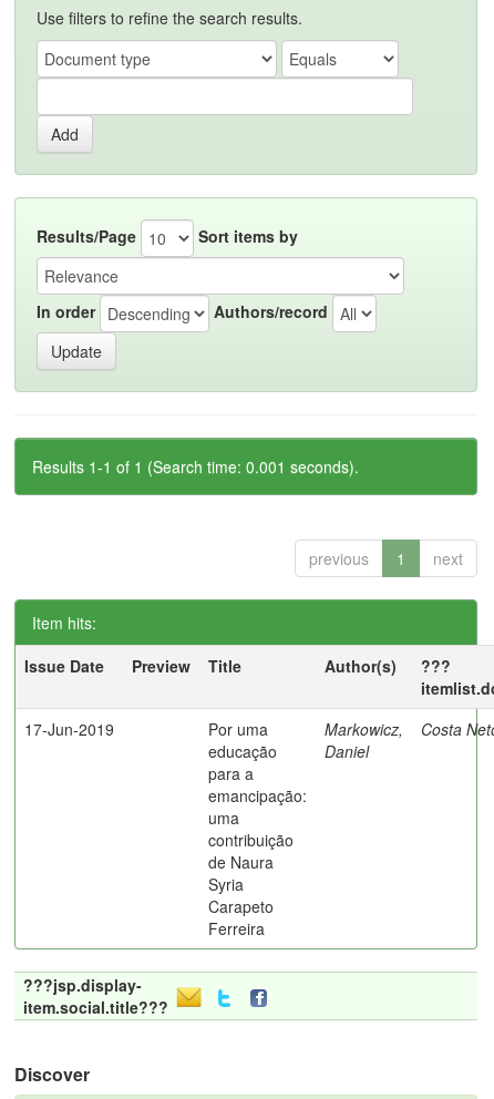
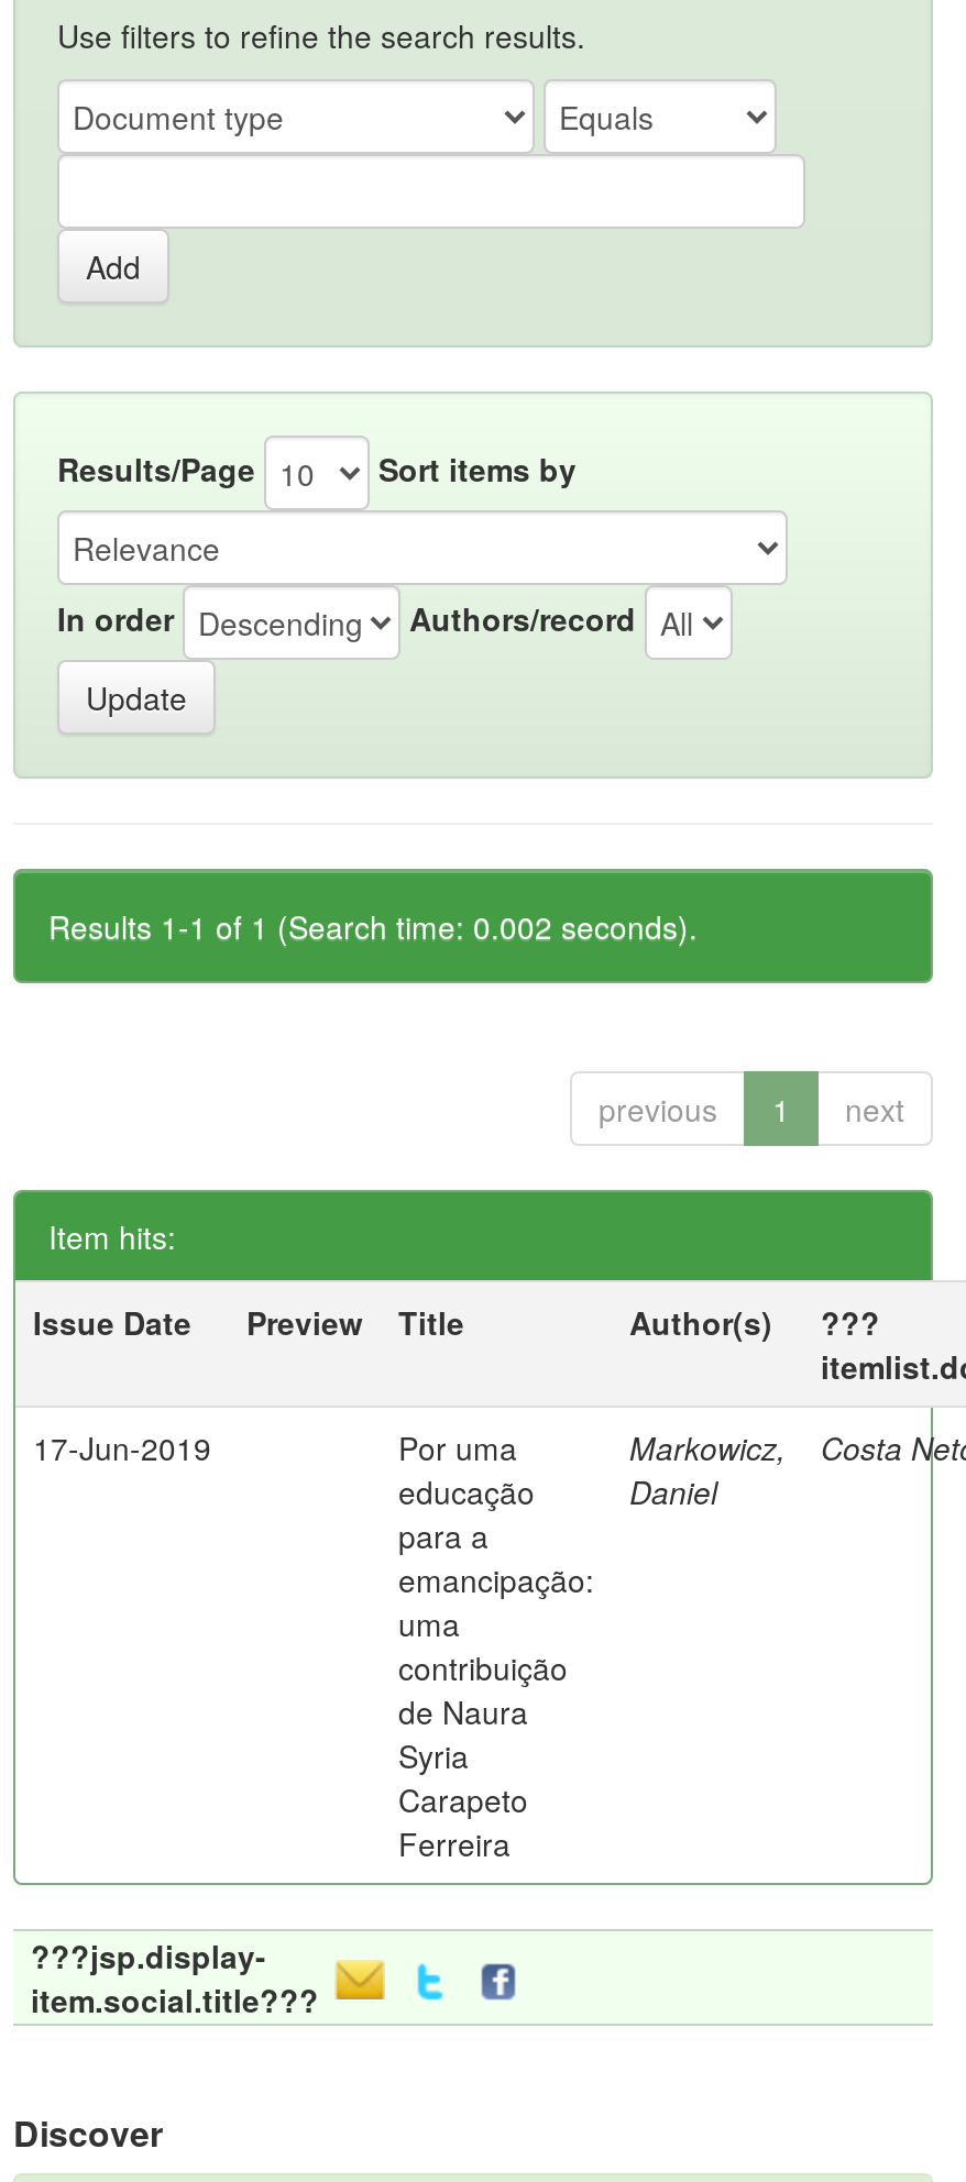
- Results 1-1 of 1 (Search time: 0.001 seconds).
+ Results 1-1 of 1 (Search time: 0.002 seconds).
